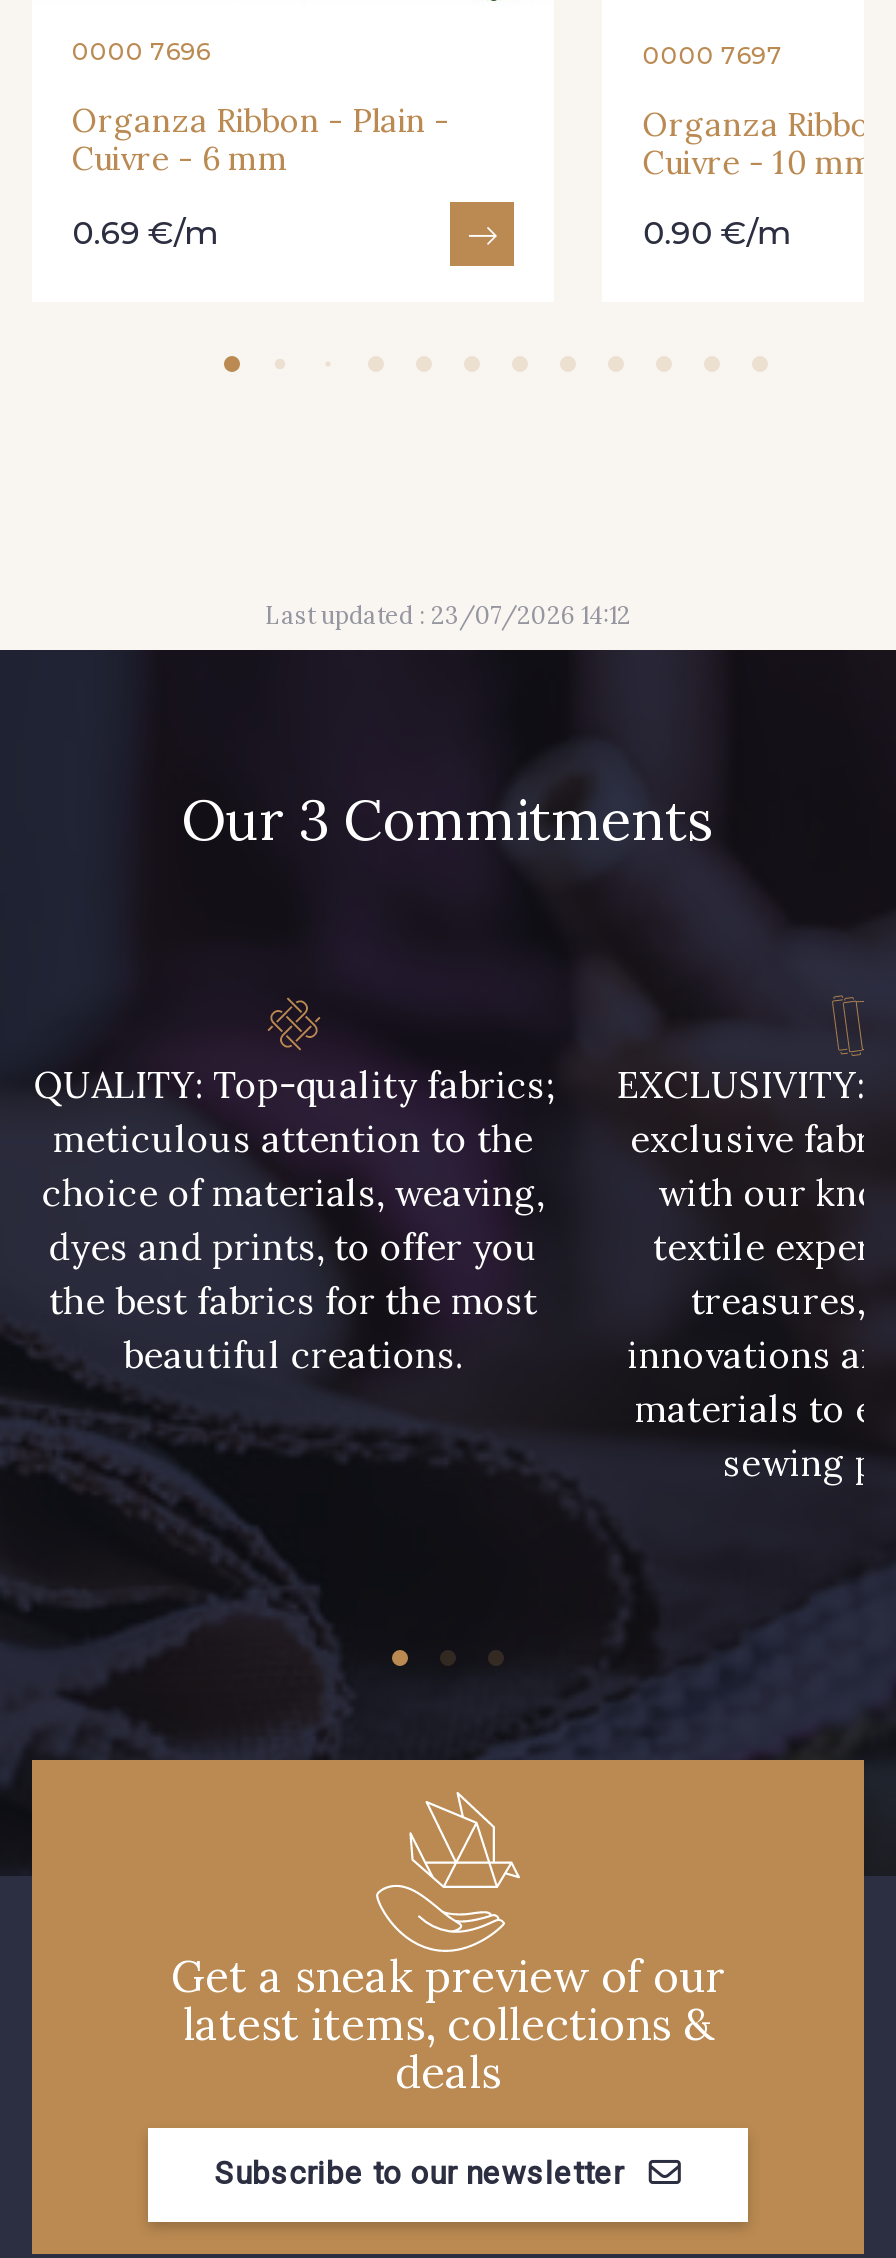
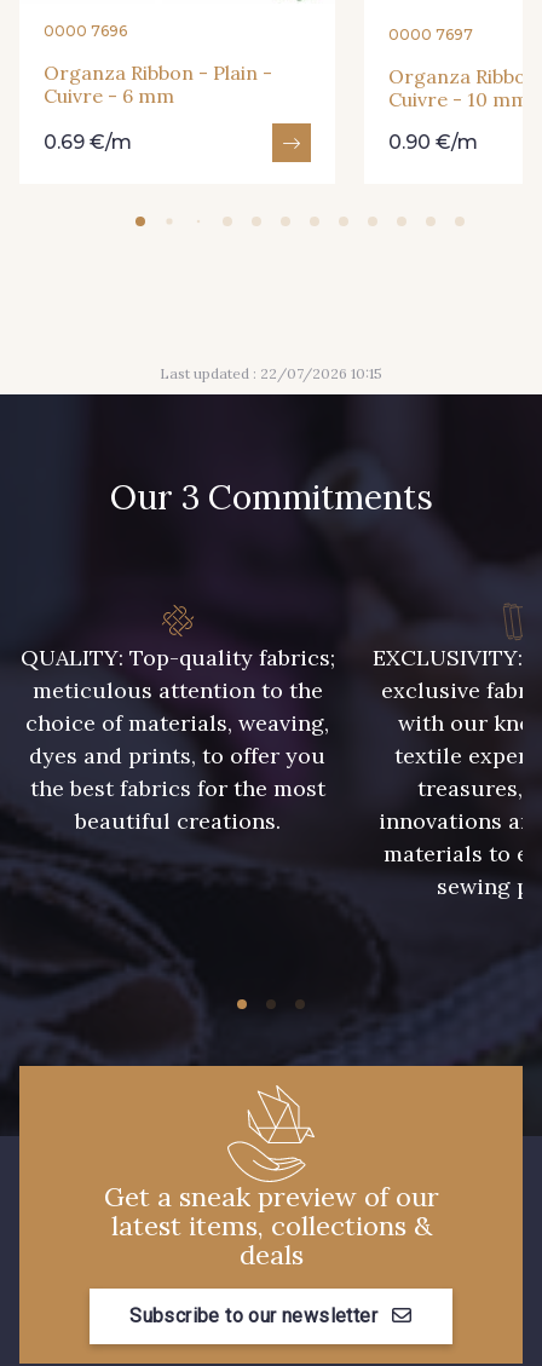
- Last updated : 23/07/2026 14:12
+ Last updated : 22/07/2026 10:15
